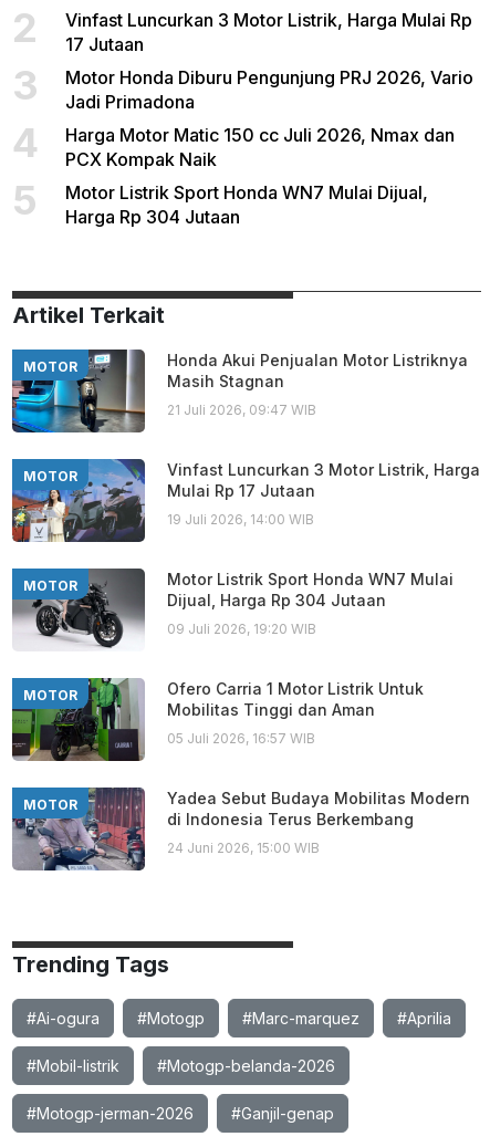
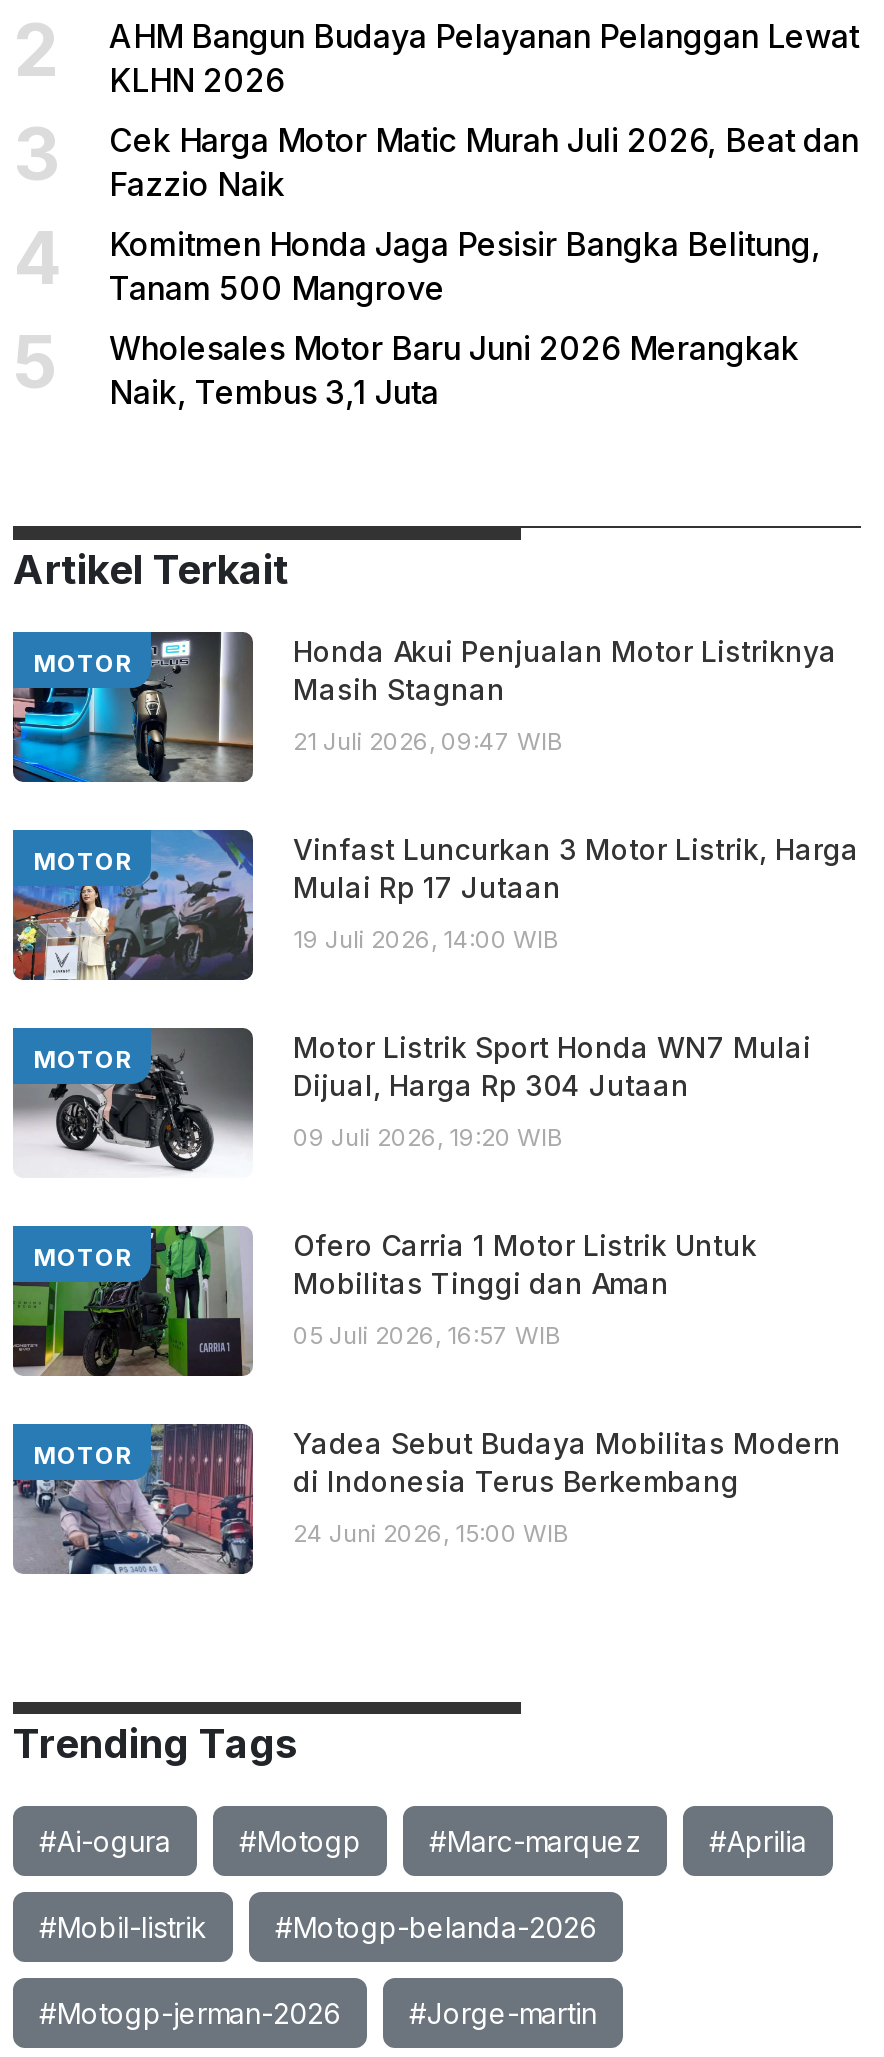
- Vinfast Luncurkan 3 Motor Listrik, Harga Mulai Rp
- 17 Jutaan
+ AHM Bangun Budaya Pelayanan Pelanggan Lewat
+ KLHN 2026

- Motor Honda Diburu Pengunjung PRJ 2026, Vario
- Jadi Primadona
+ Cek Harga Motor Matic Murah Juli 2026, Beat dan
+ Fazzio Naik

- Harga Motor Matic 150 cc Juli 2026, Nmax dan
- PCX Kompak Naik
+ Komitmen Honda Jaga Pesisir Bangka Belitung,
+ Tanam 500 Mangrove

- Motor Listrik Sport Honda WN7 Mulai Dijual,
- Harga Rp 304 Jutaan
+ Wholesales Motor Baru Juni 2026 Merangkak
+ Naik, Tembus 3,1 Juta

- #Ganjil-genap
+ #Jorge-martin
